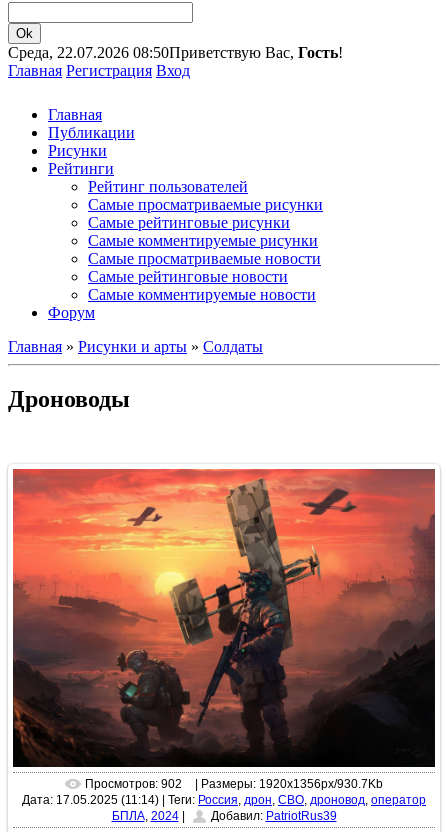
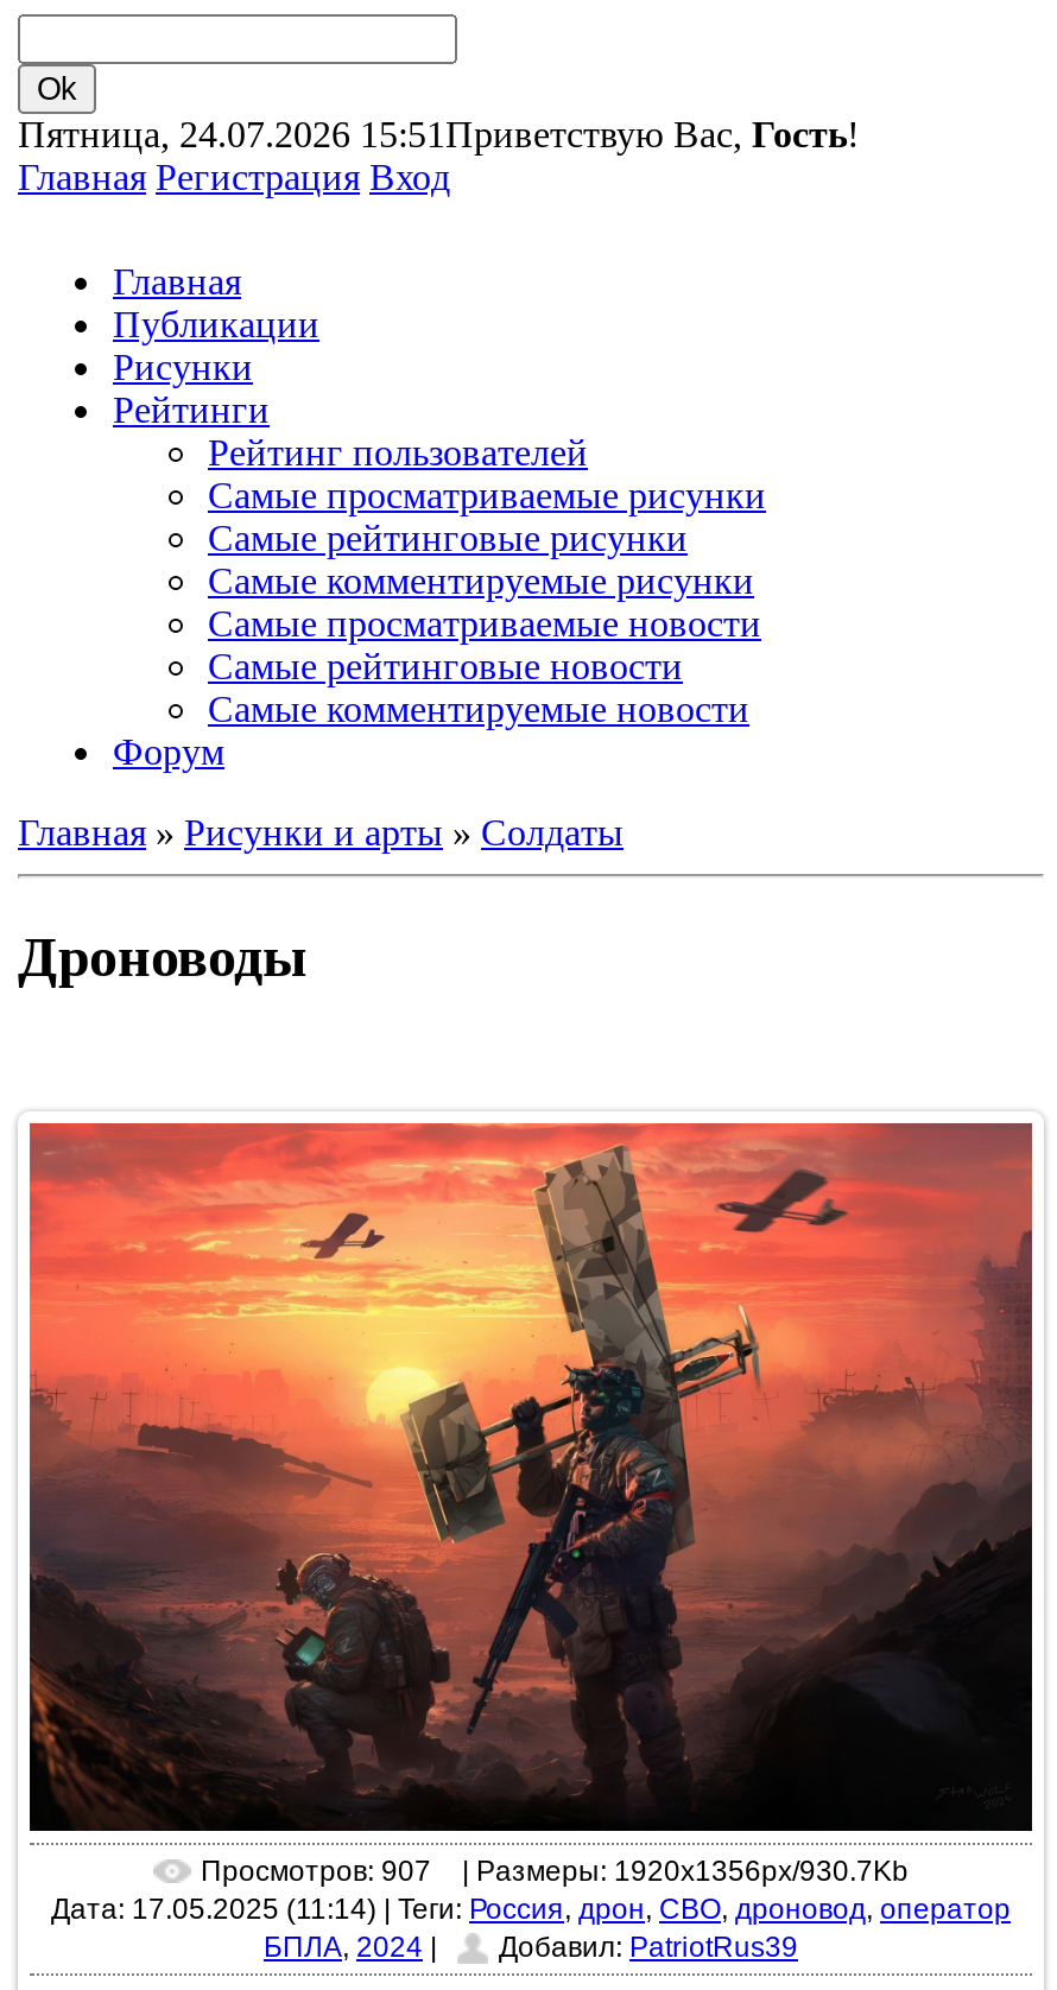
- Среда, 22.07.2026 08:50 Приветствую Вас, Гость!
+ Пятница, 24.07.2026 15:51 Приветствую Вас, Гость!

- Просмотров: 902
+ Просмотров: 907
